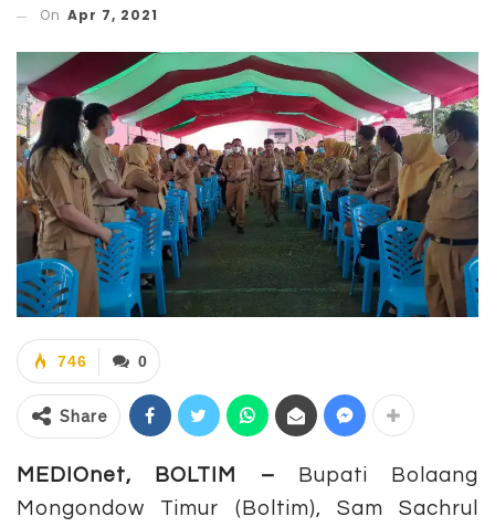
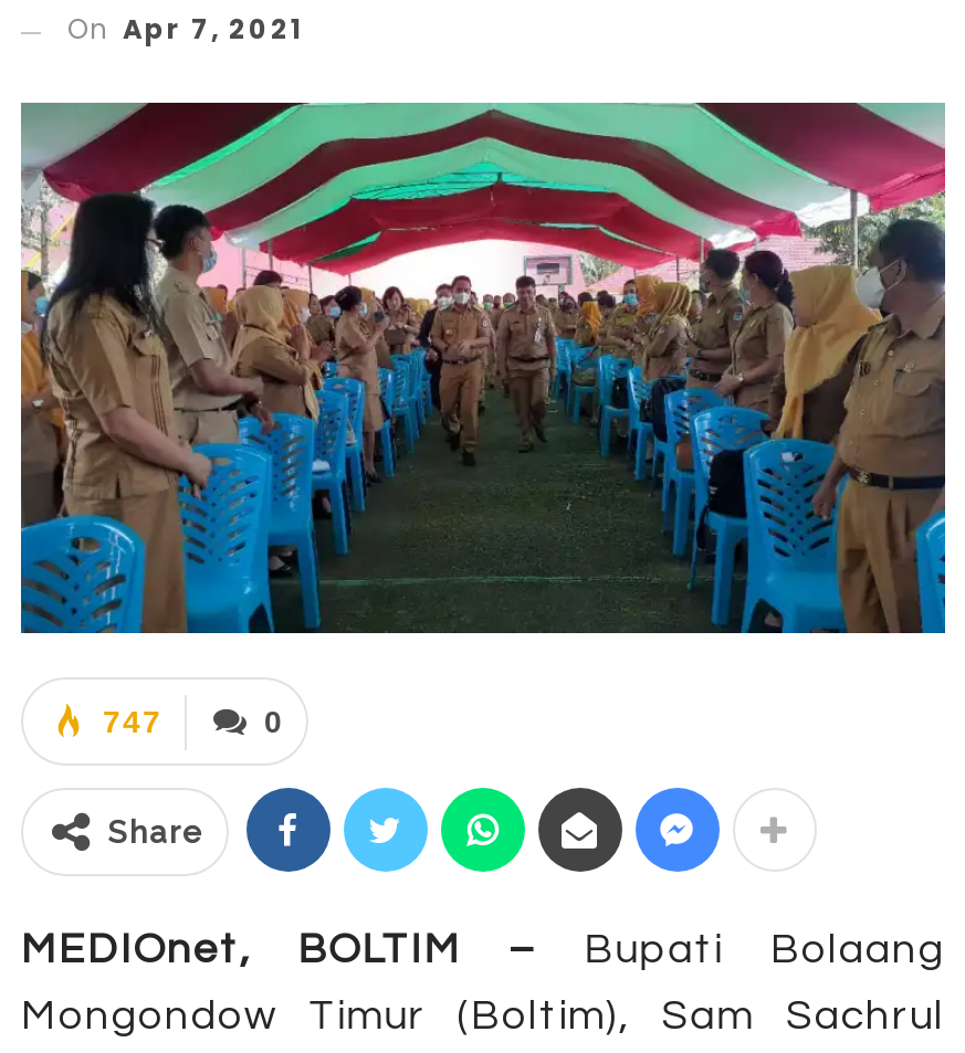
- 746
+ 747
